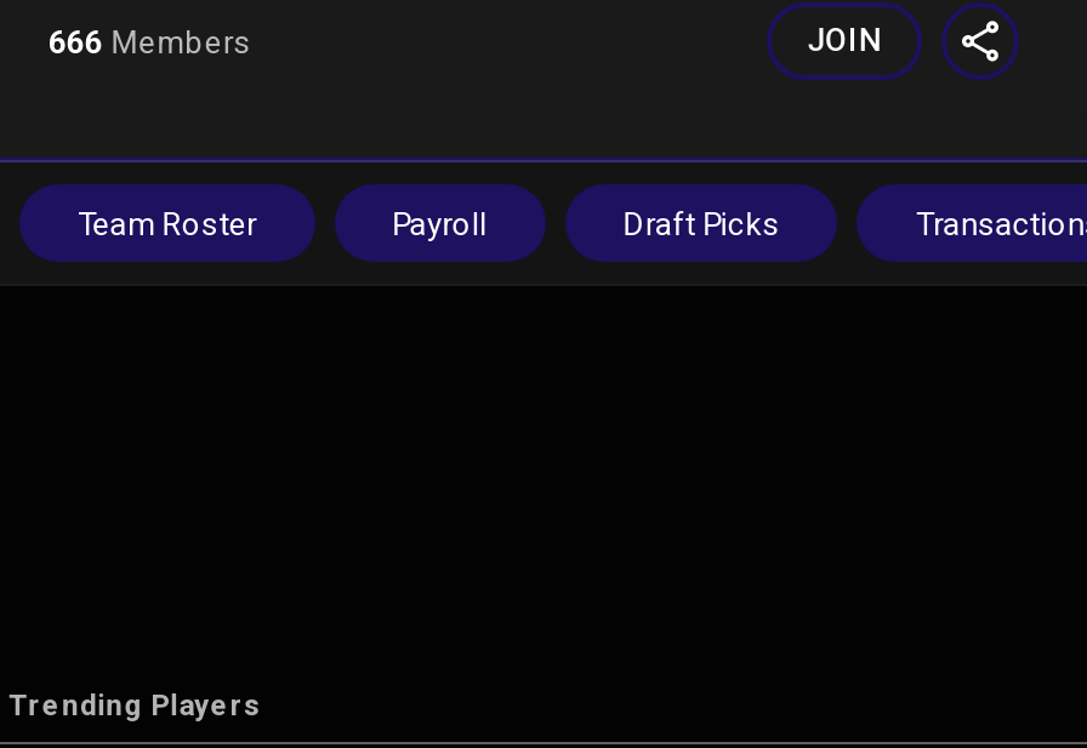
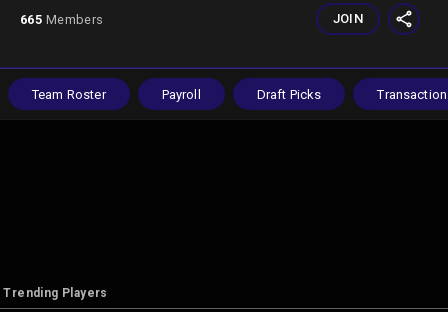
- 666 Members
+ 665 Members
